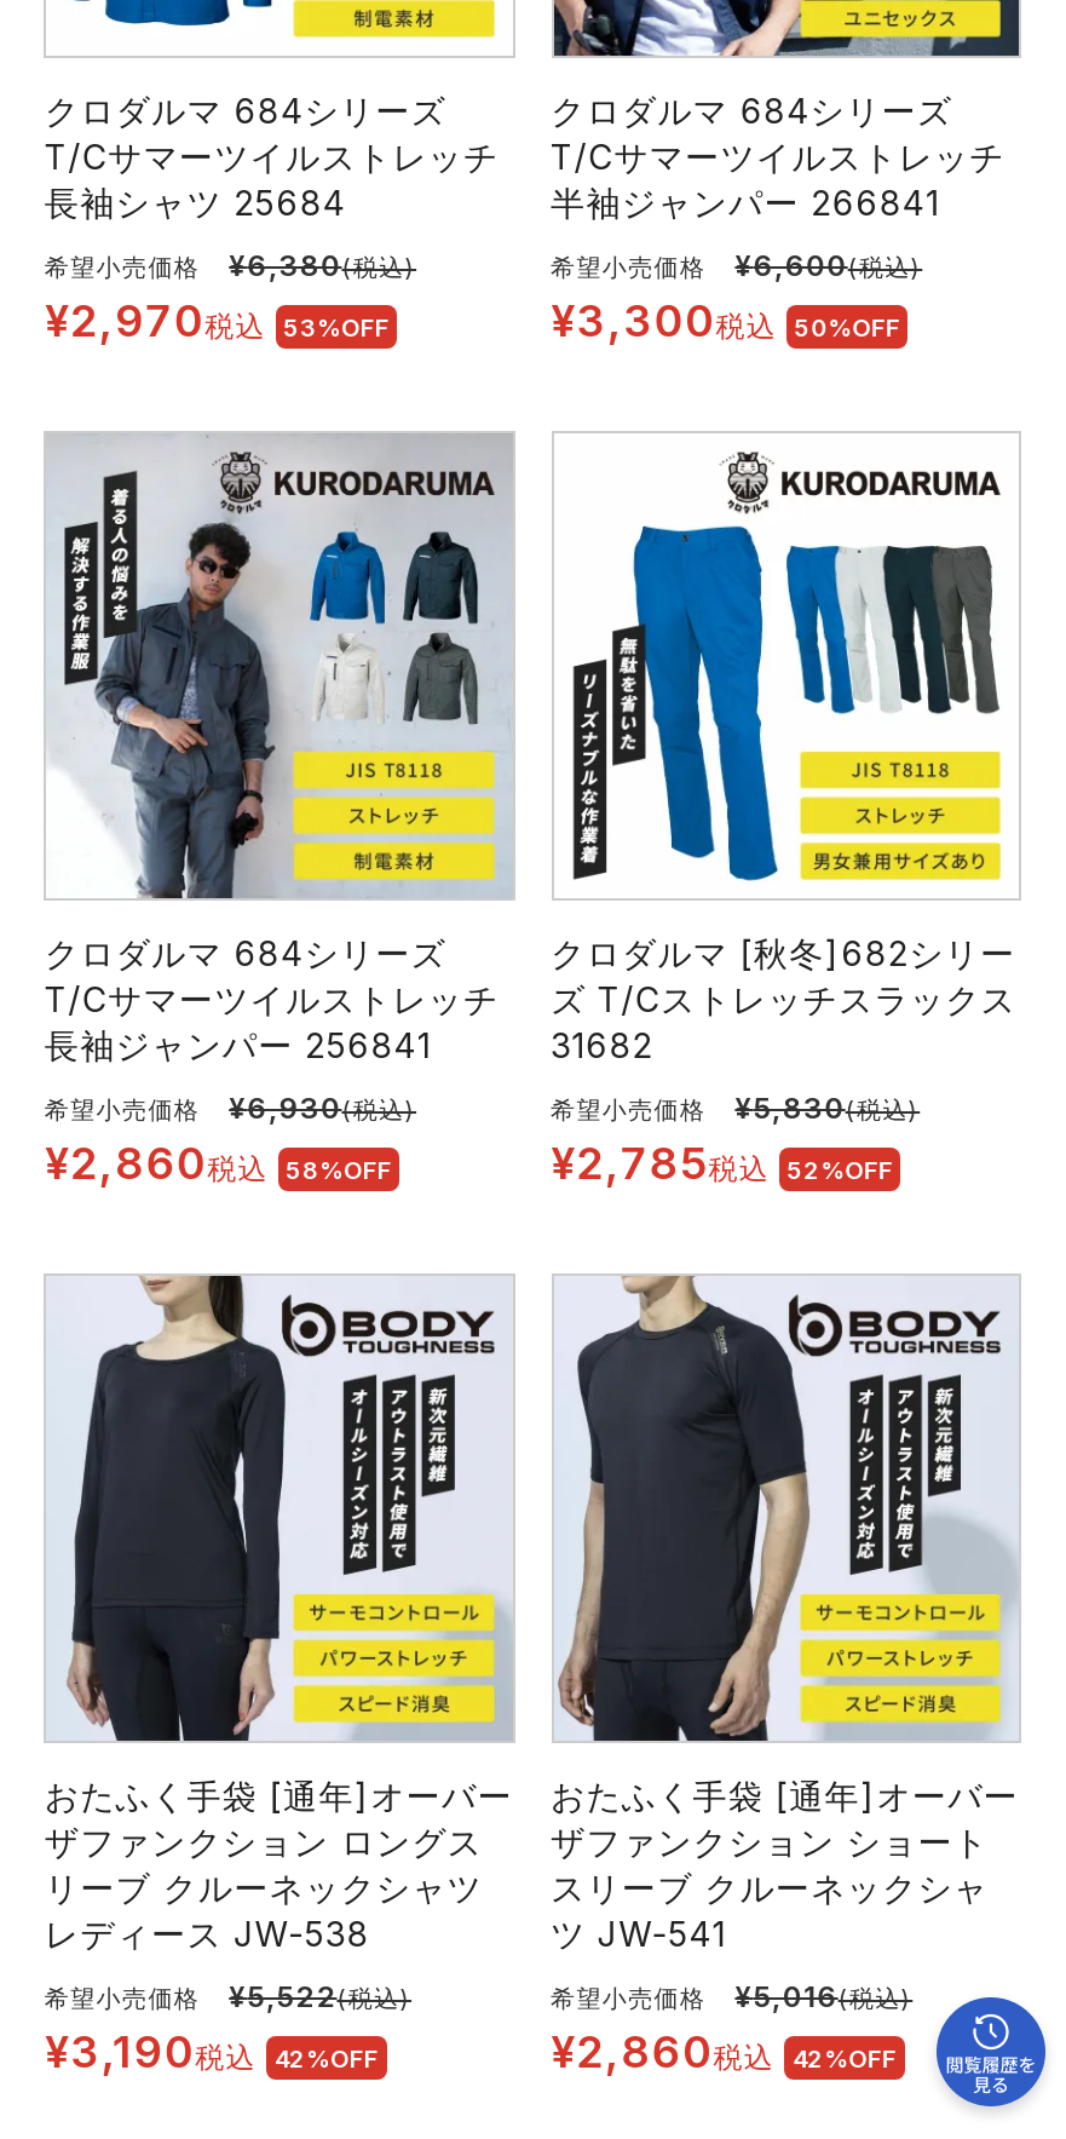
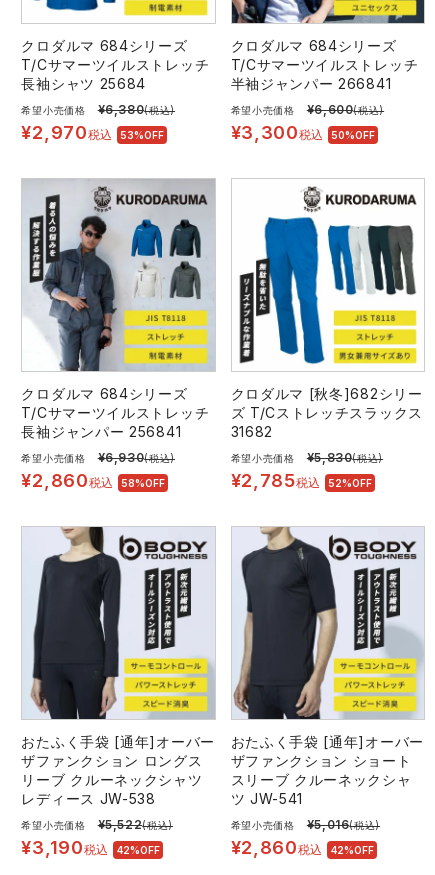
- [image]
